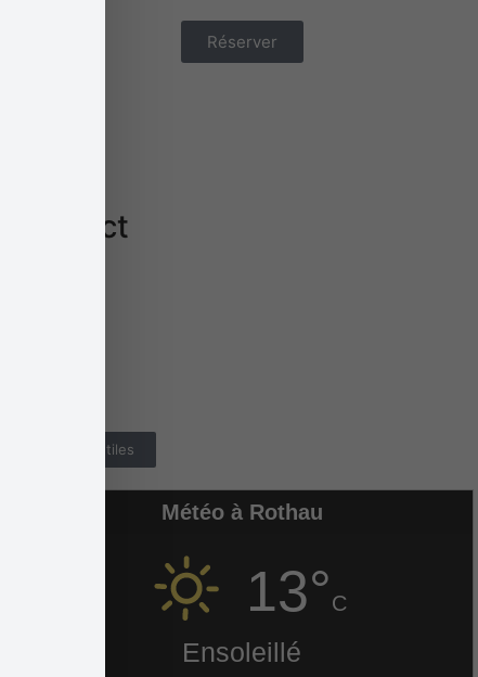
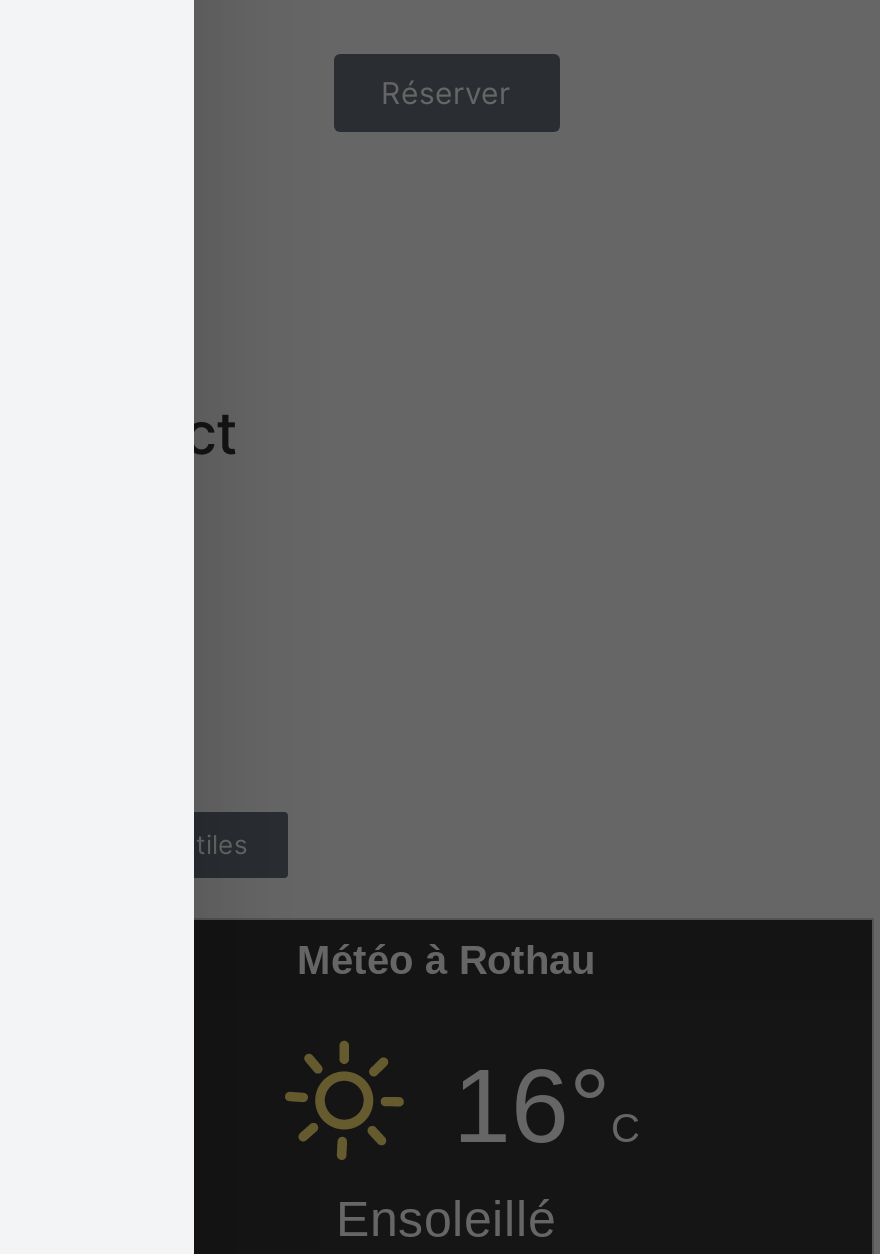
- 13°C
+ 16°C
